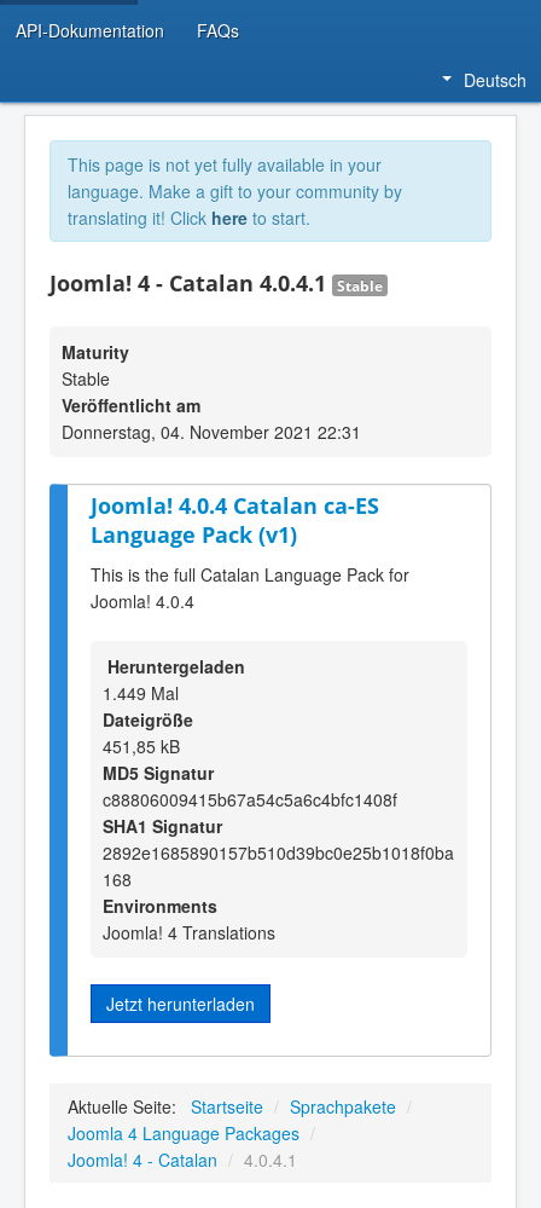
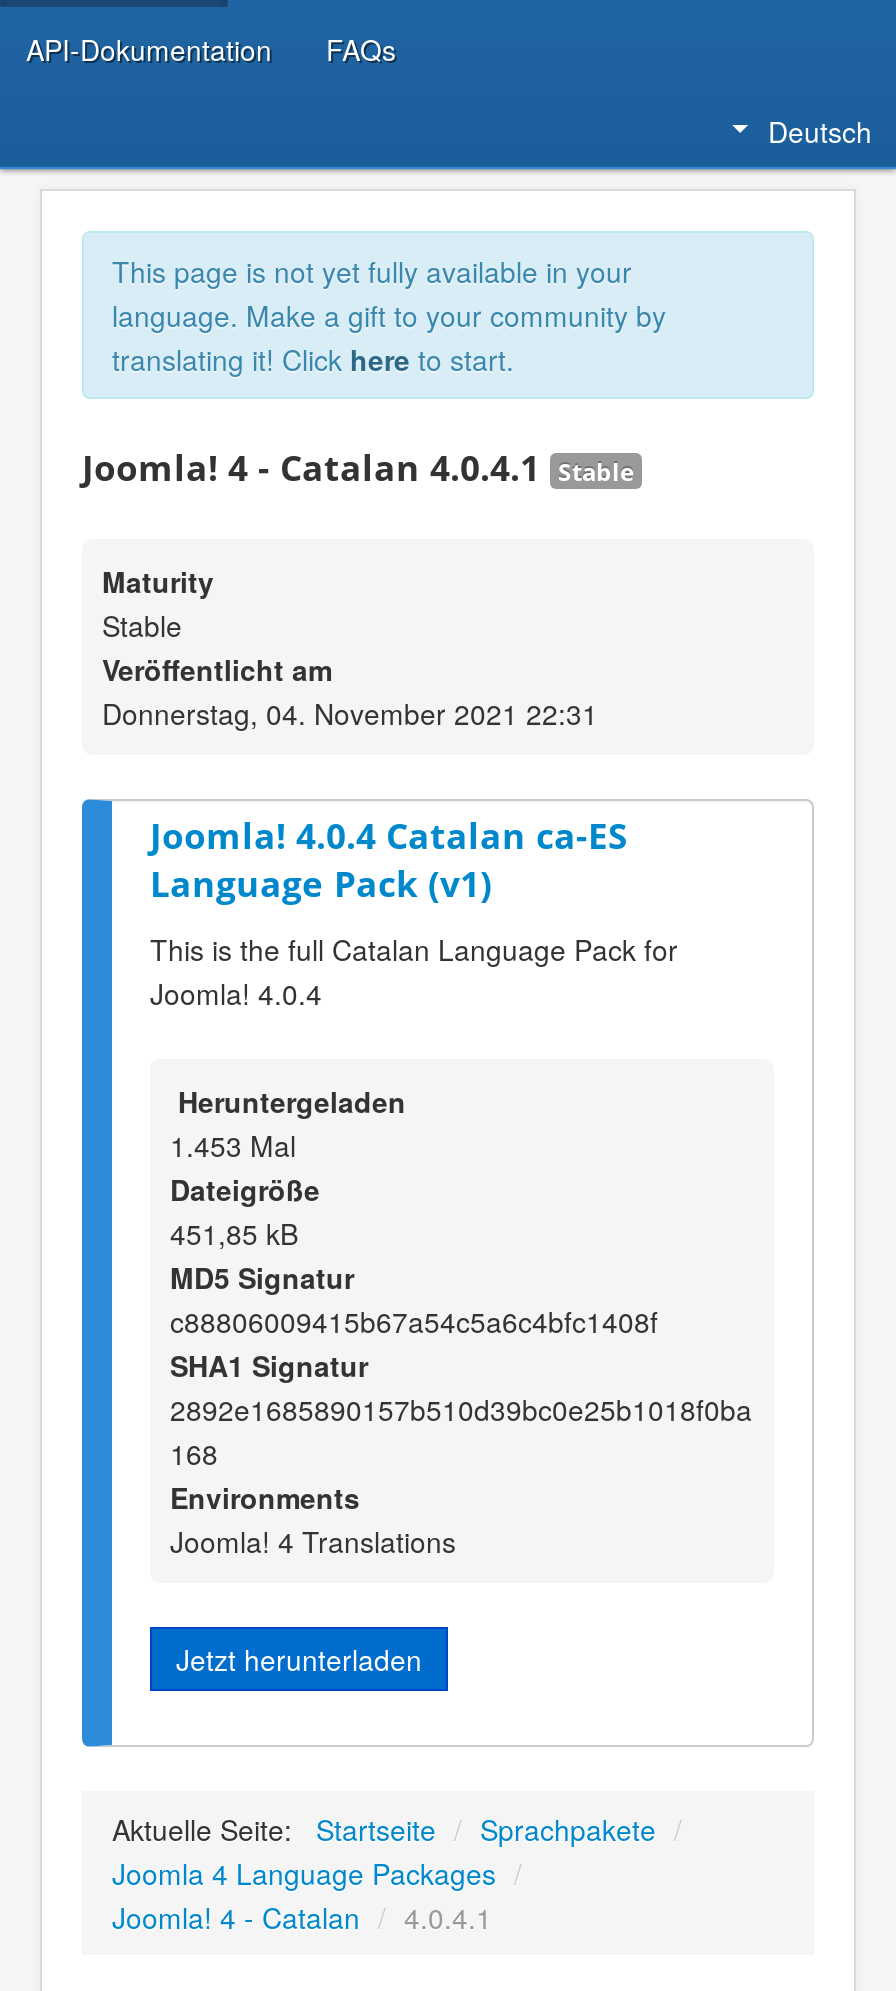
- 1.449 Mal
+ 1.453 Mal
